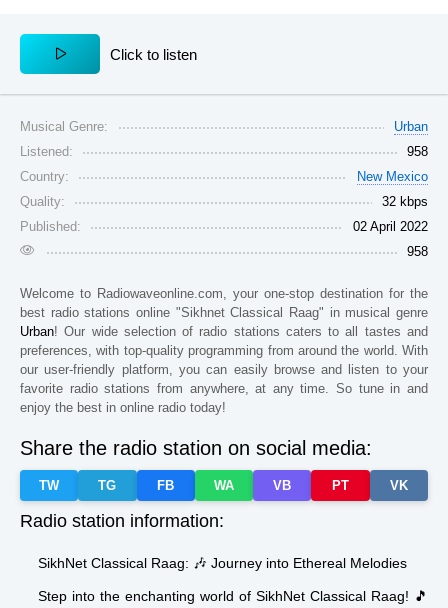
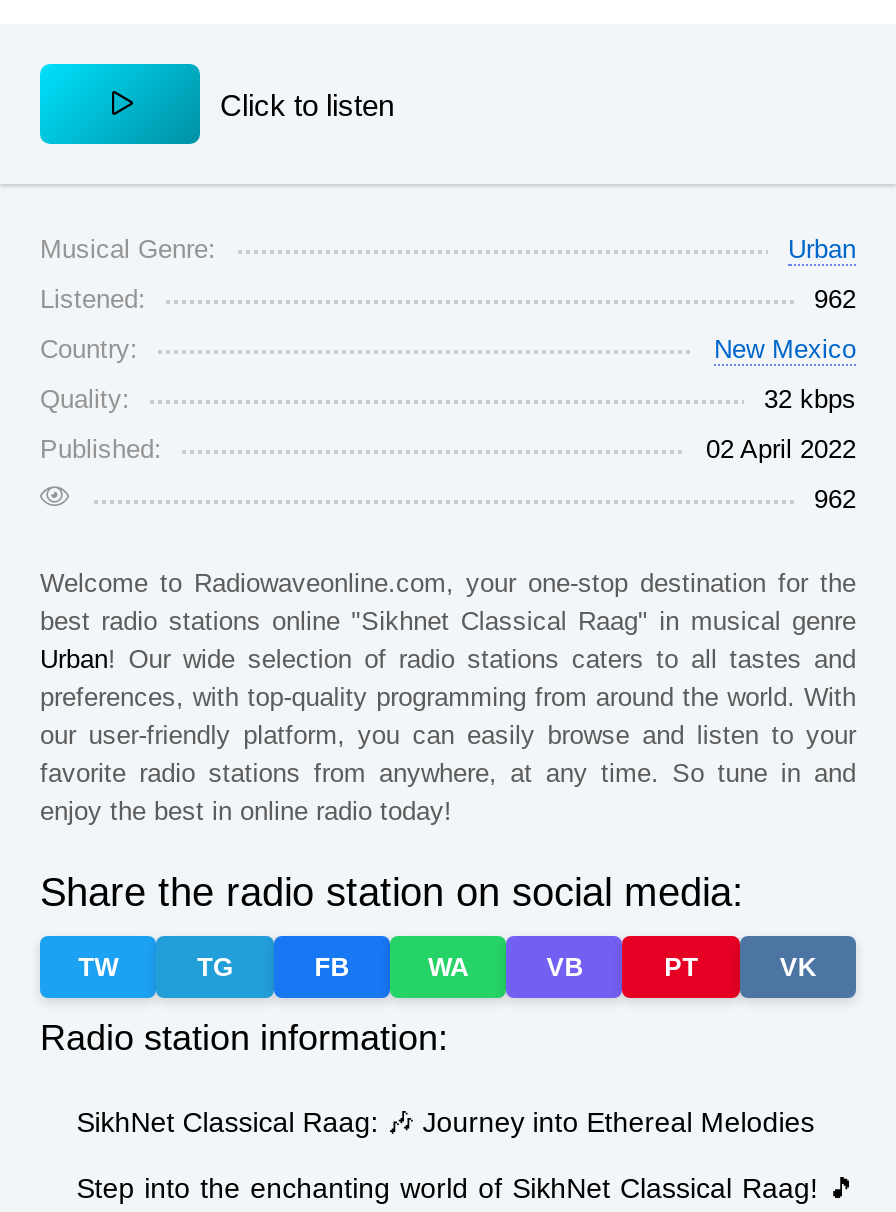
- 958
+ 962

- 958
+ 962
